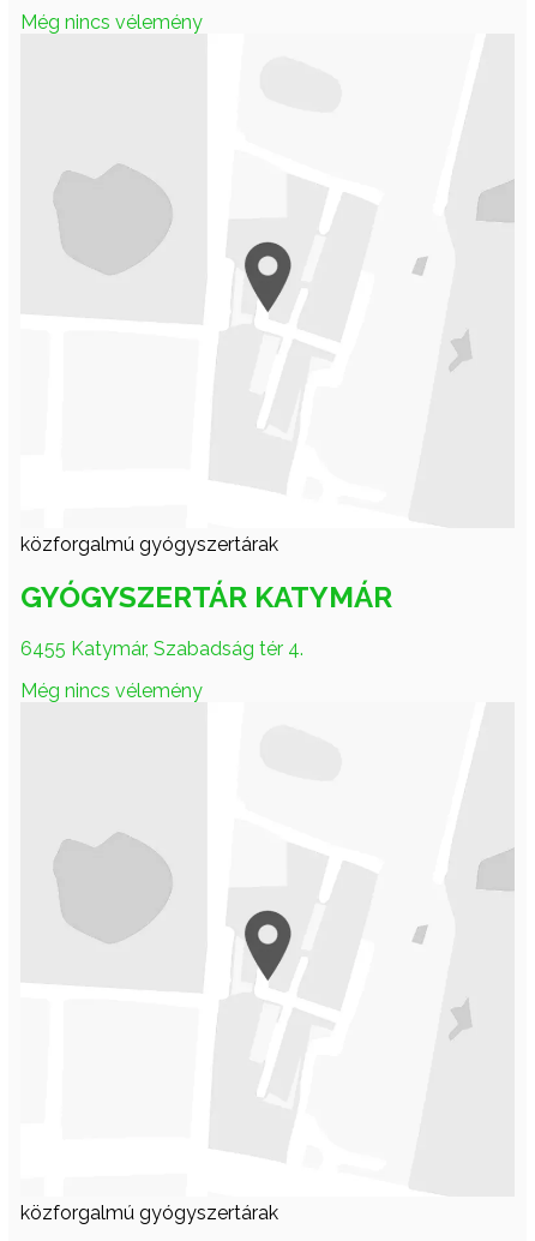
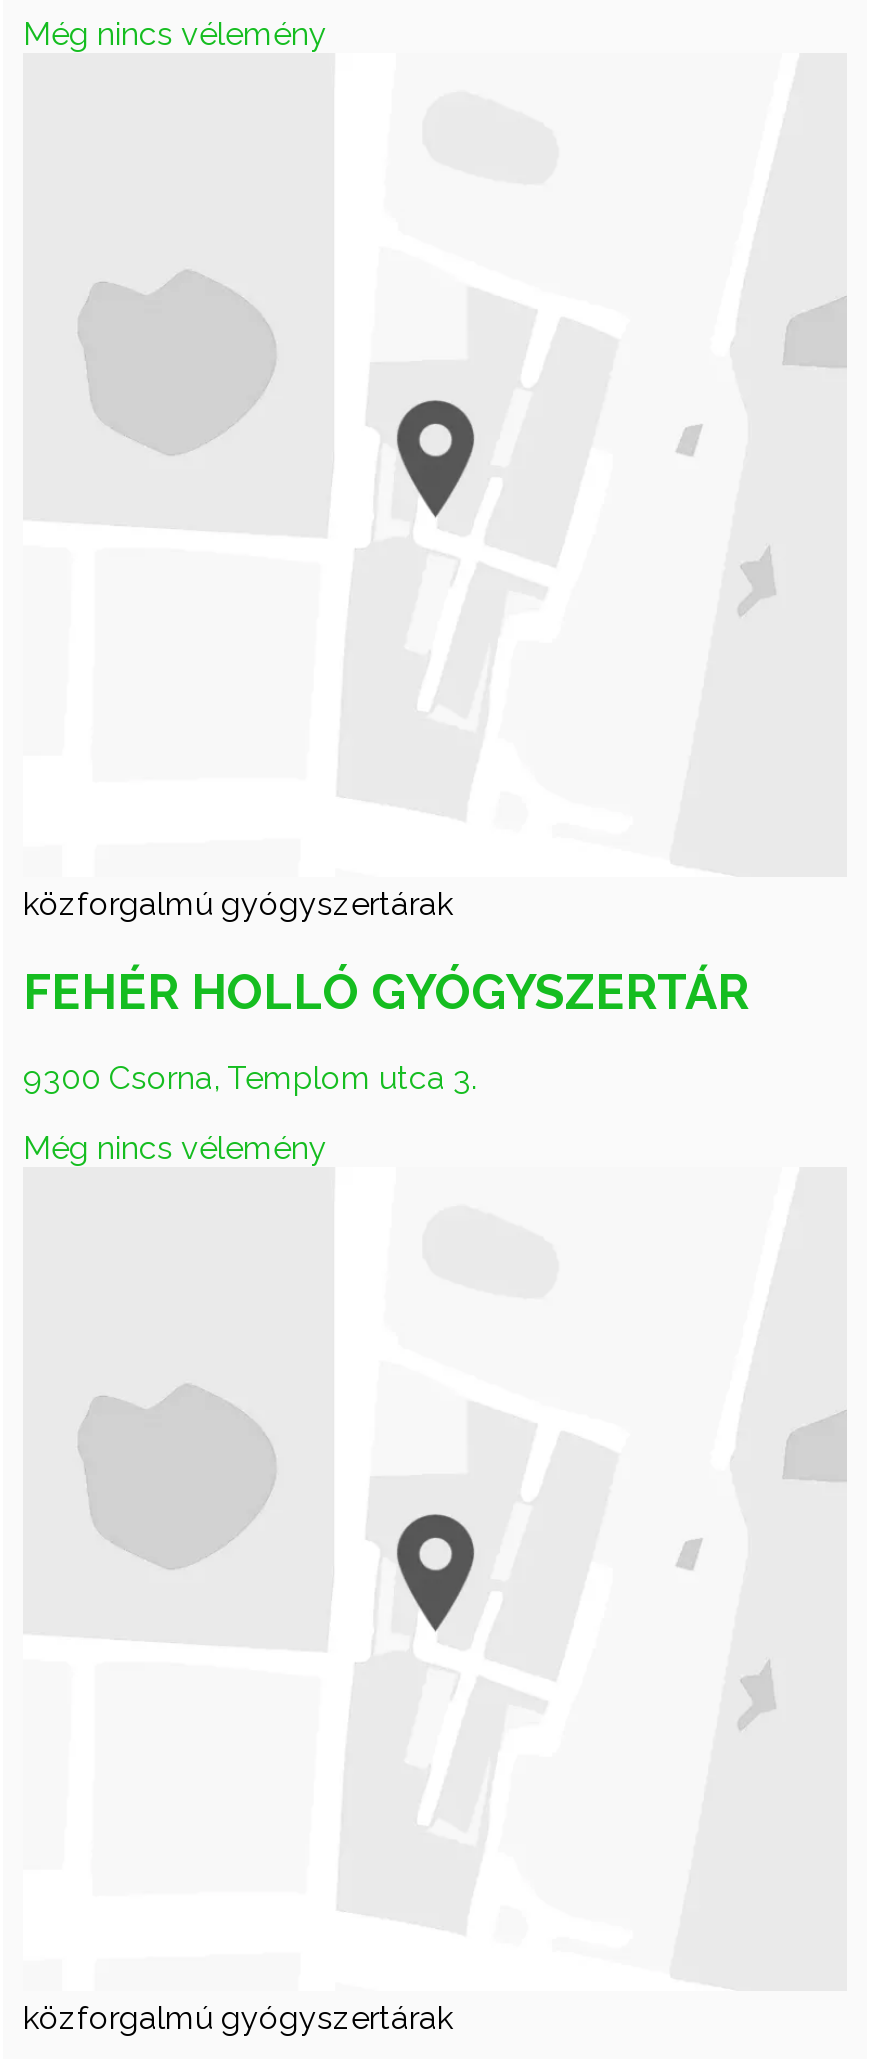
- GYÓGYSZERTÁR KATYMÁR
+ FEHÉR HOLLÓ GYÓGYSZERTÁR

- 6455 Katymár, Szabadság tér 4.
+ 9300 Csorna, Templom utca 3.
